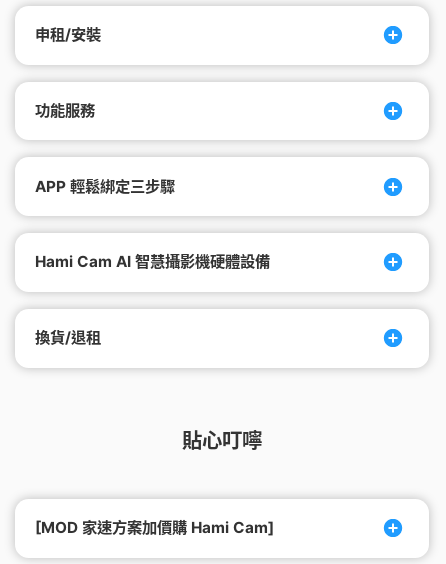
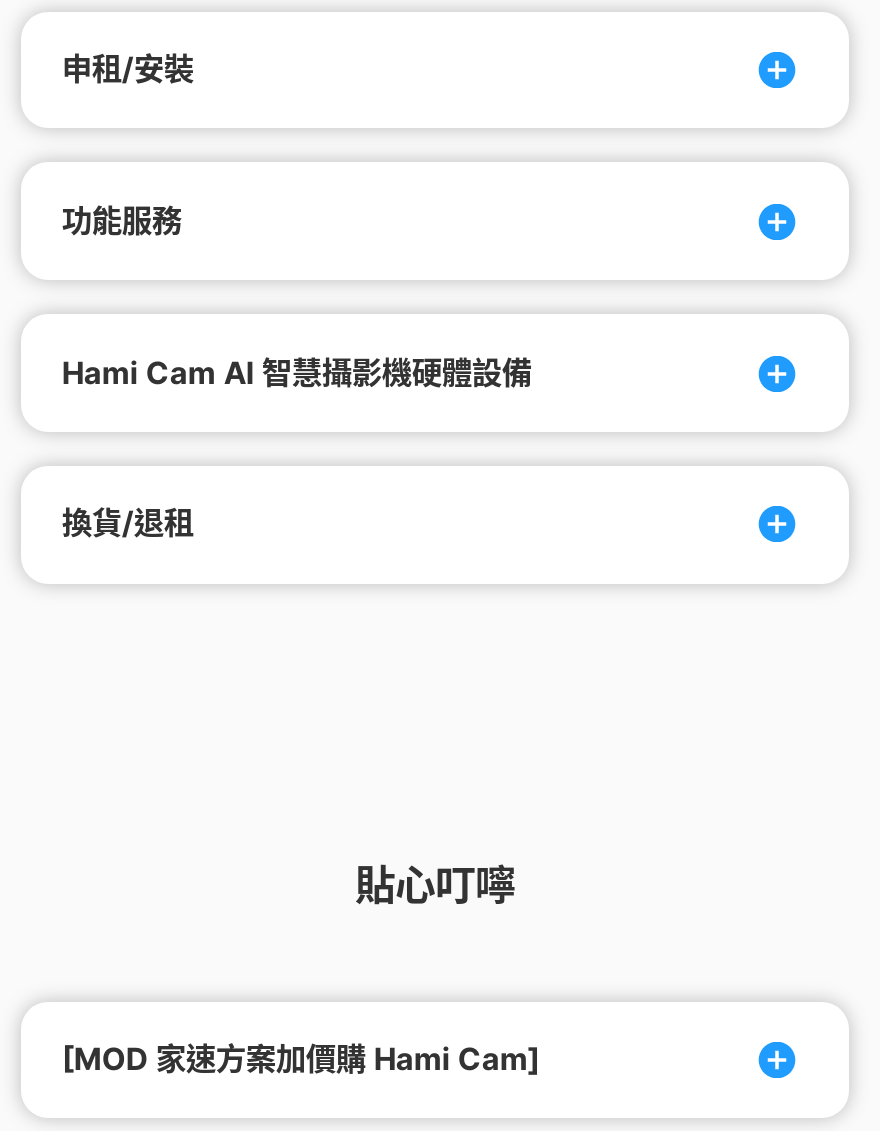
- APP 輕鬆綁定三步驟

moved up: Hami Cam AI 智慧攝影機硬體設備 | 換貨/退租
